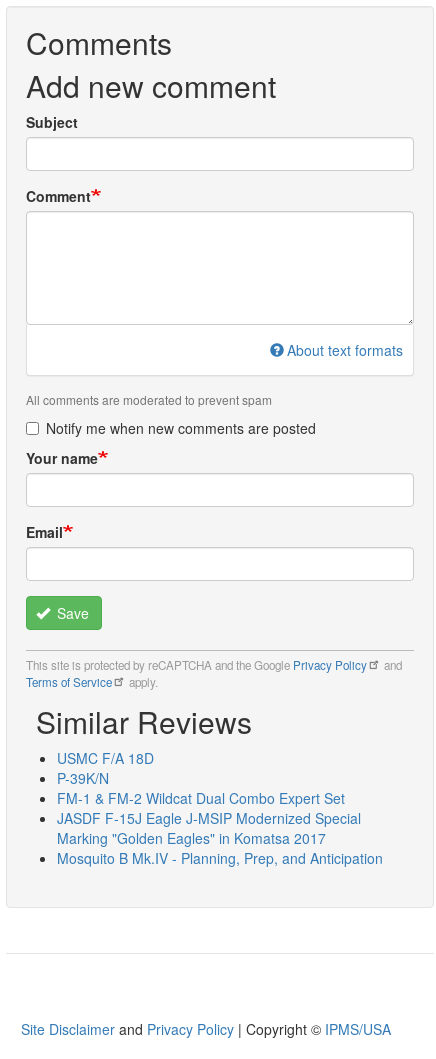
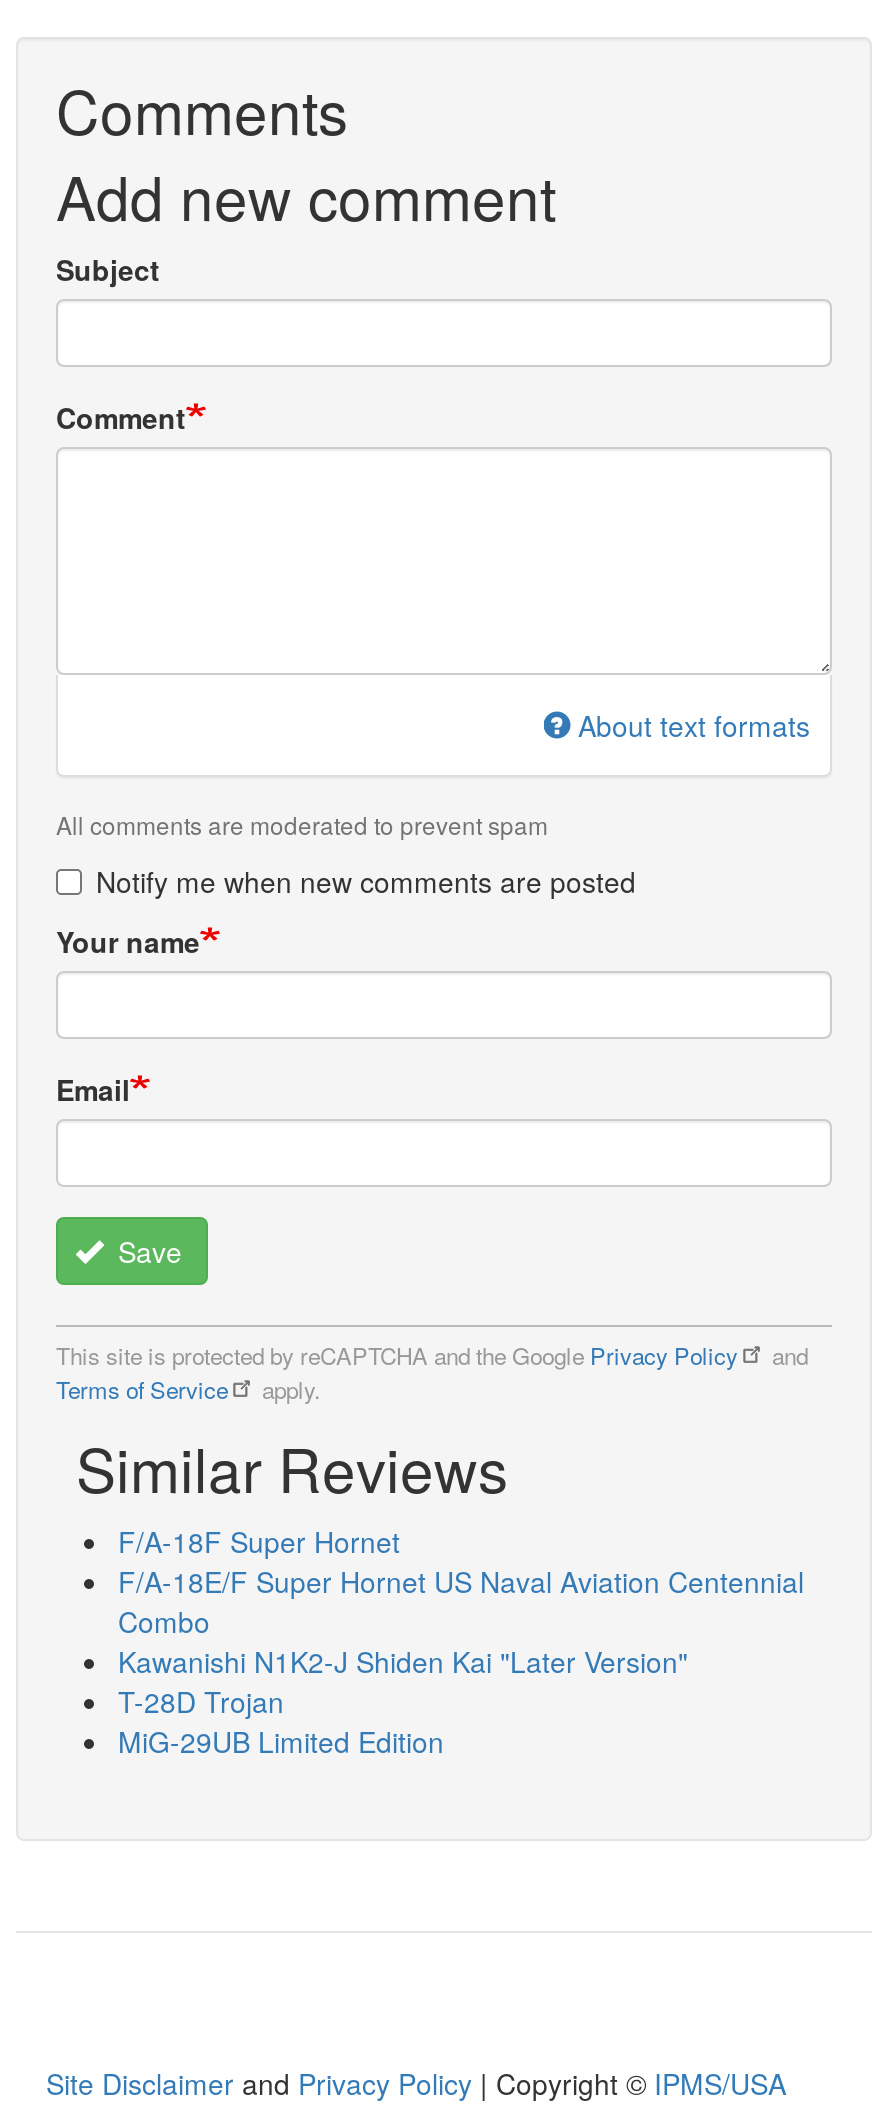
- USMC F/A 18D
- P-39K/N
- FM-1 & FM-2 Wildcat Dual Combo Expert Set
- JASDF F-15J Eagle J-MSIP Modernized Special
- Marking "Golden Eagles" in Komatsa 2017
- Mosquito B Mk.IV - Planning, Prep, and Anticipation
+ F/A-18F Super Hornet
+ F/A-18E/F Super Hornet US Naval Aviation Centennial
+ Combo
+ Kawanishi N1K2-J Shiden Kai "Later Version"
+ T-28D Trojan
+ MiG-29UB Limited Edition
